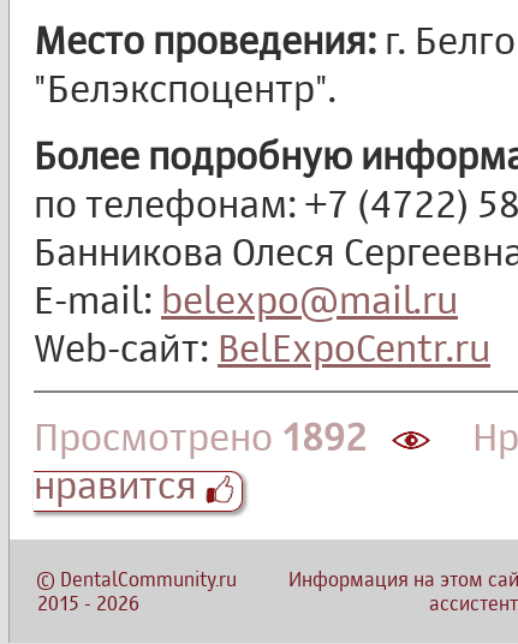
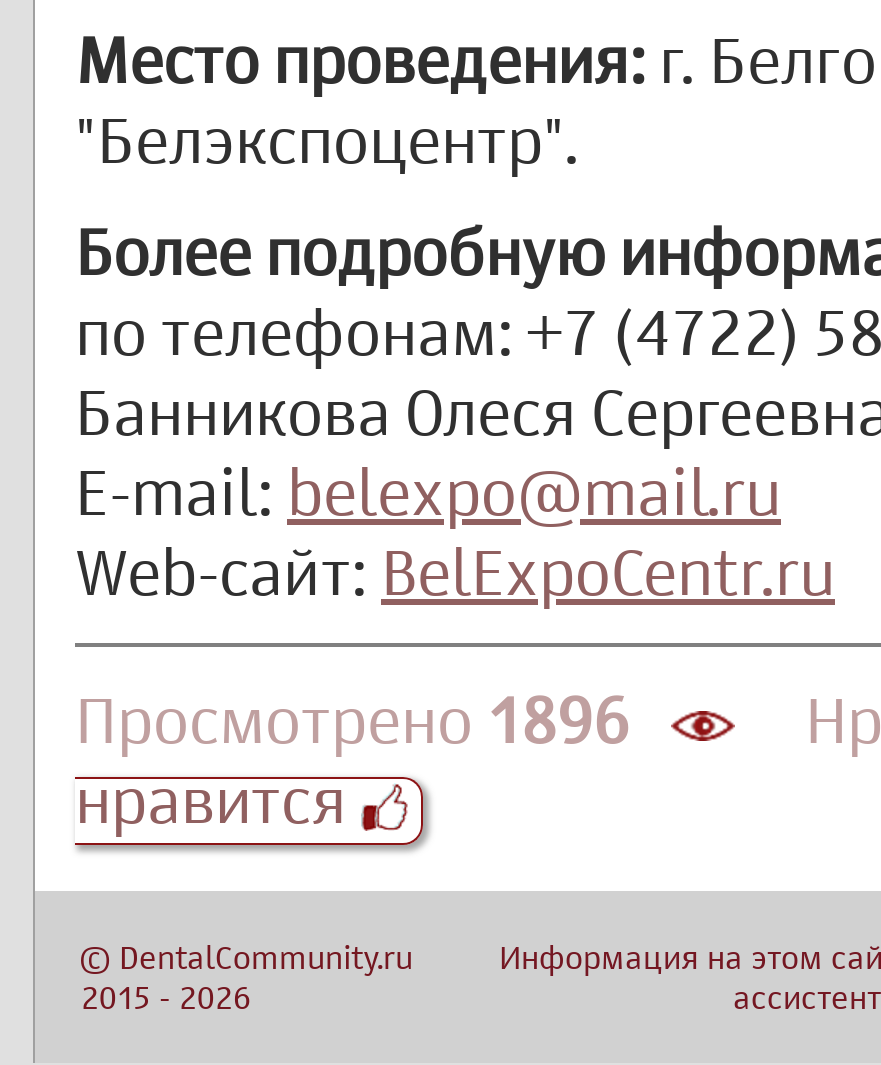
- Просмотрено 1892
+ Просмотрено 1896
